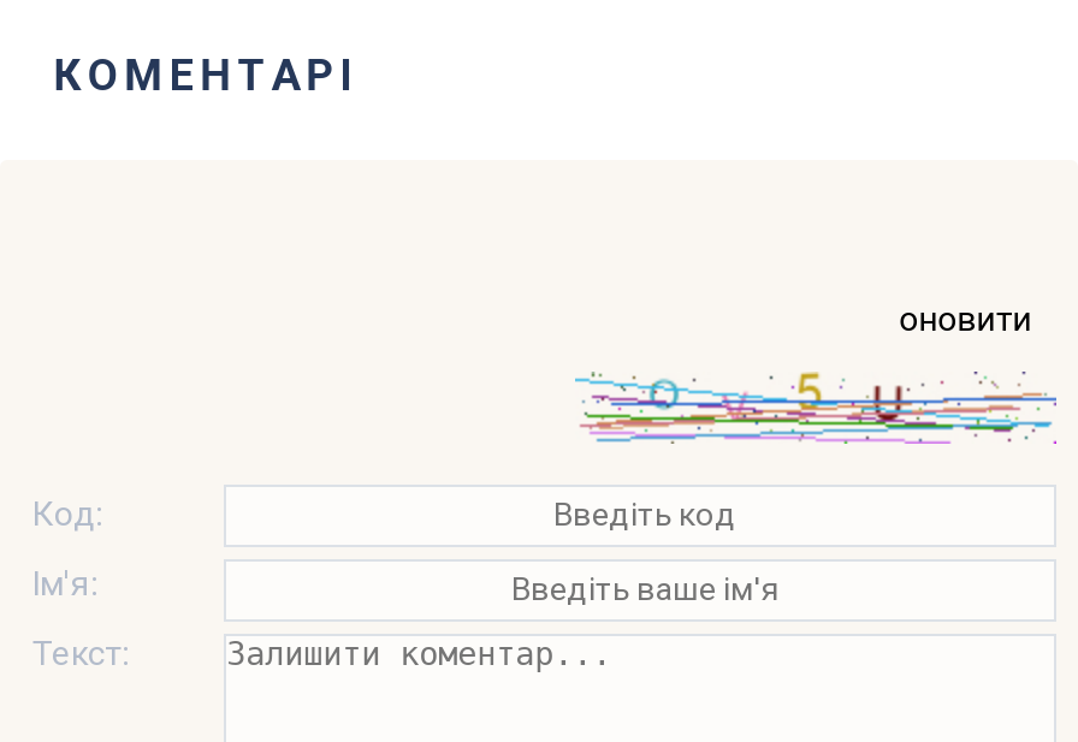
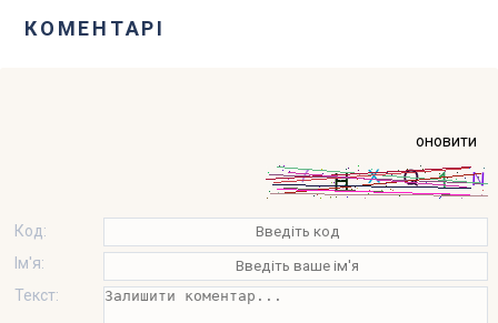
- [image]
+ [image]
